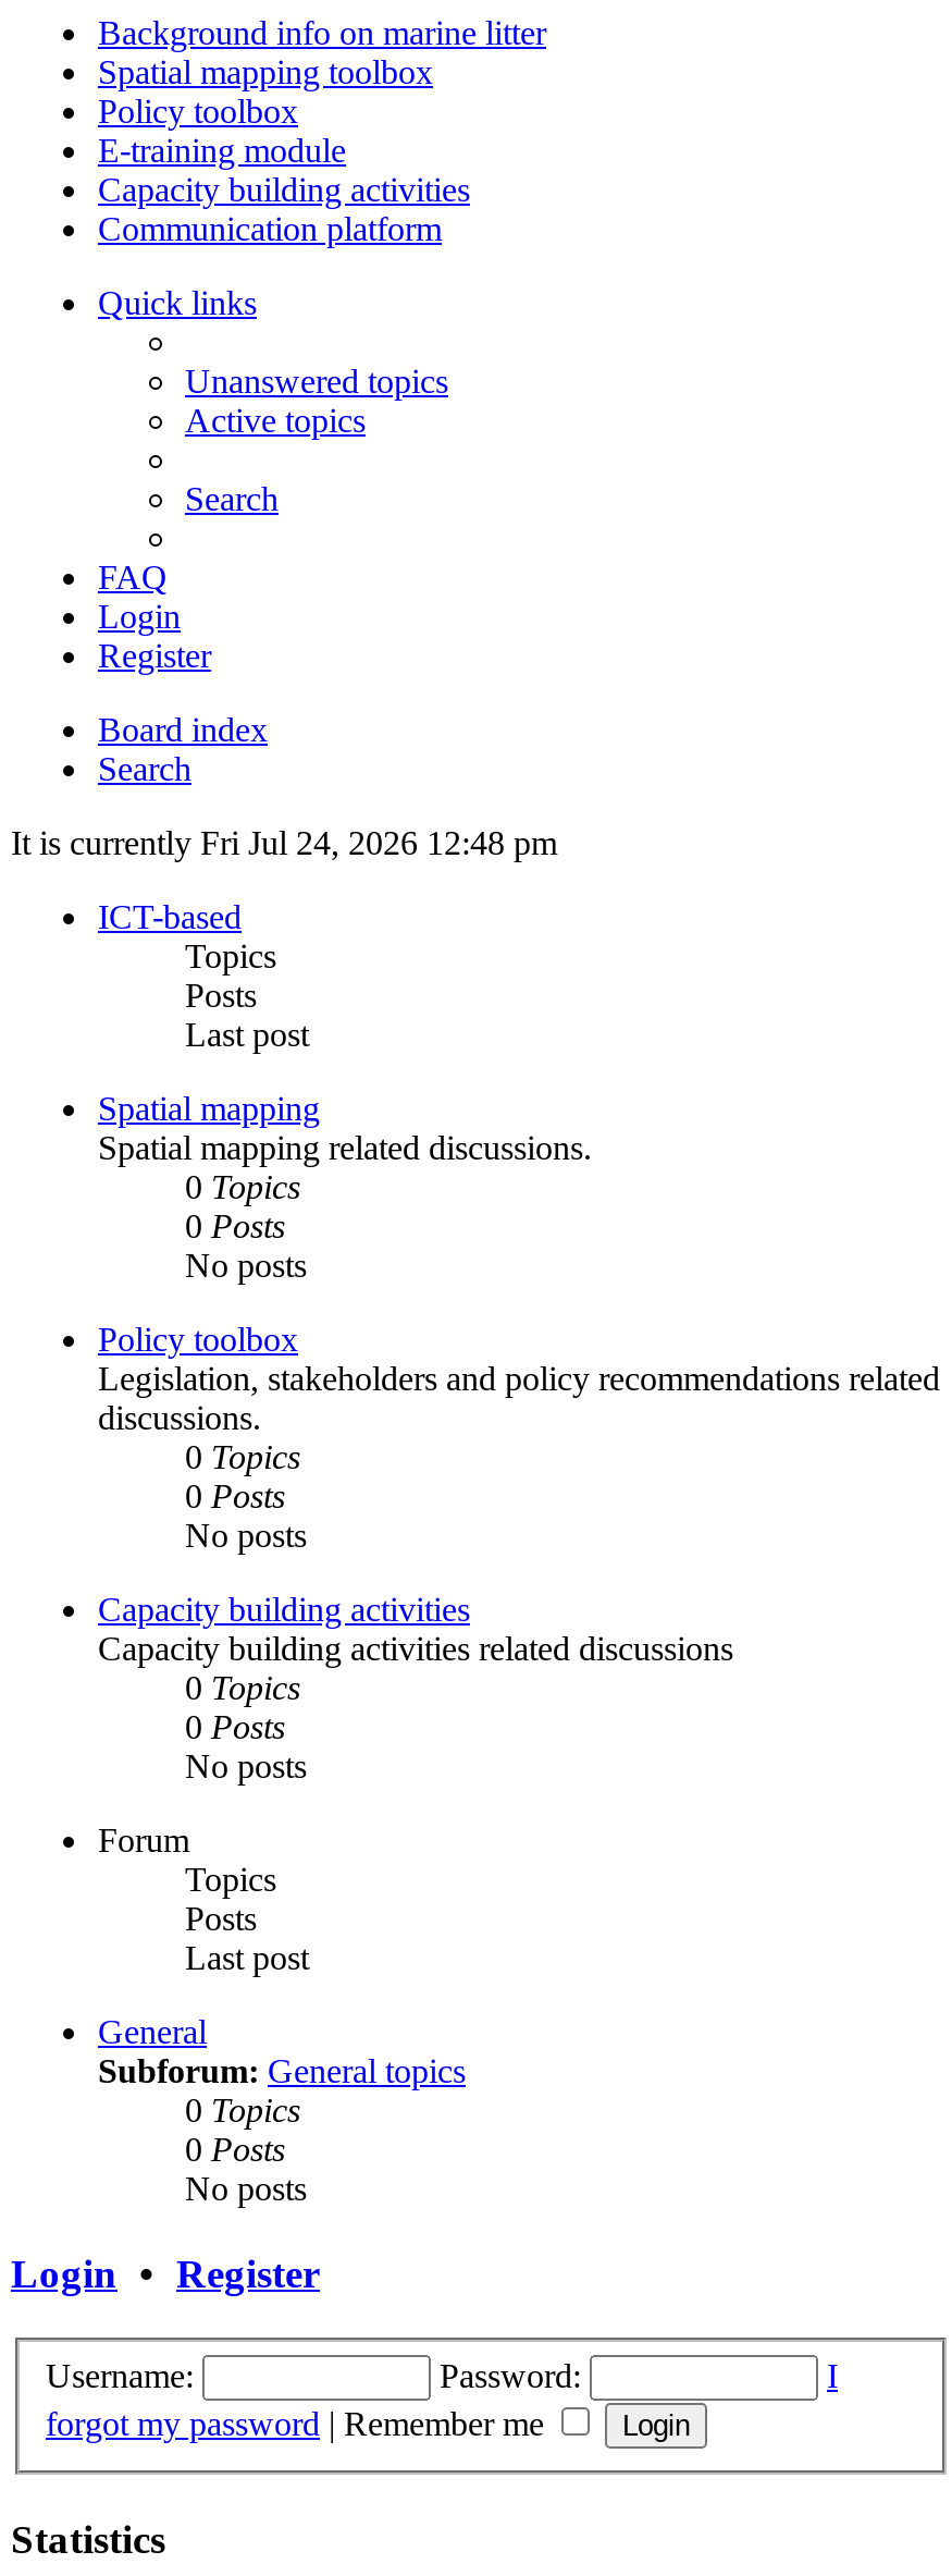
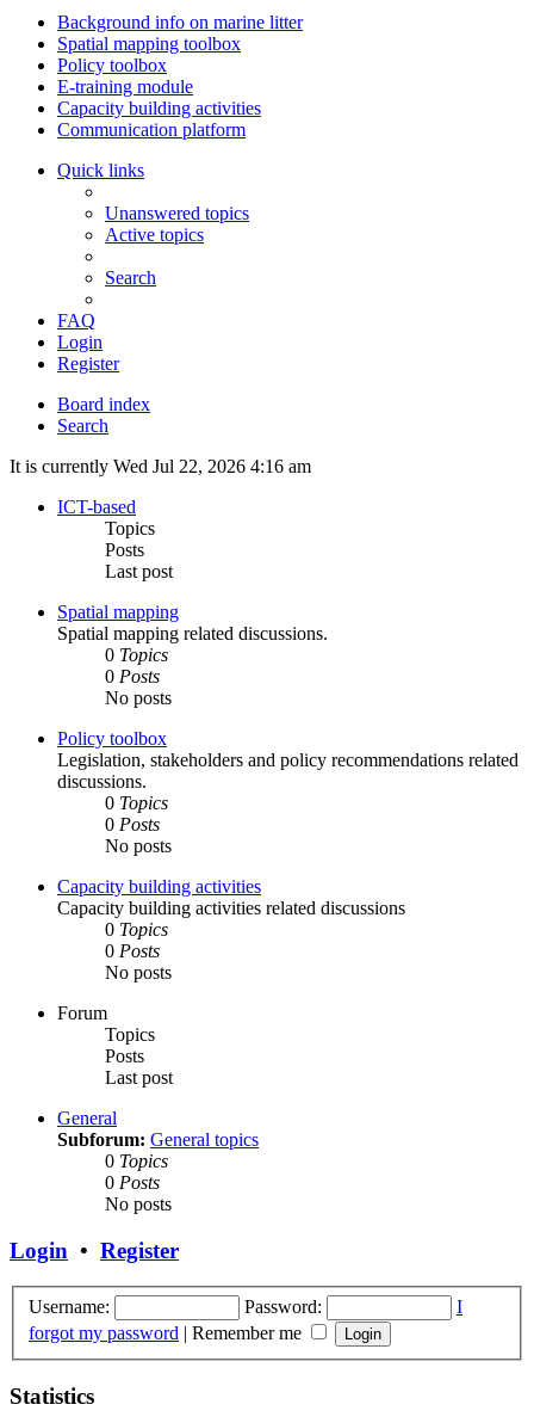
- It is currently Fri Jul 24, 2026 12:48 pm
+ It is currently Wed Jul 22, 2026 4:16 am
